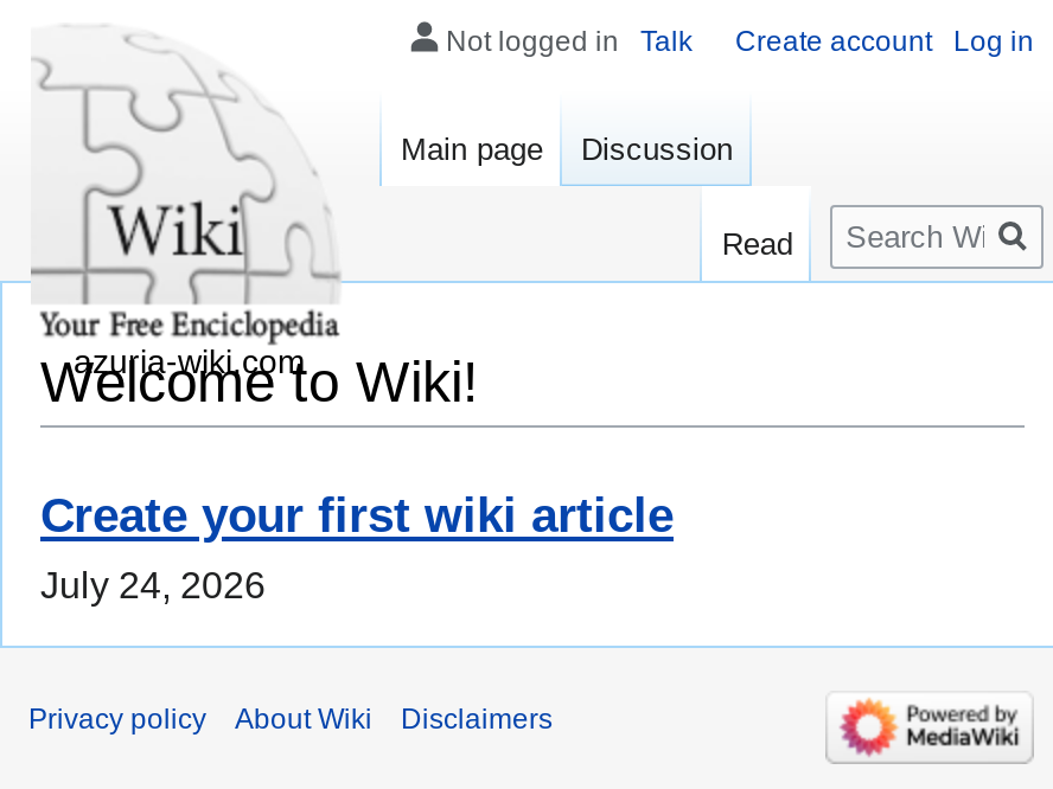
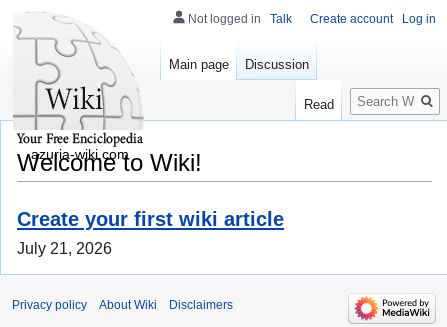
- July 24, 2026
+ July 21, 2026
